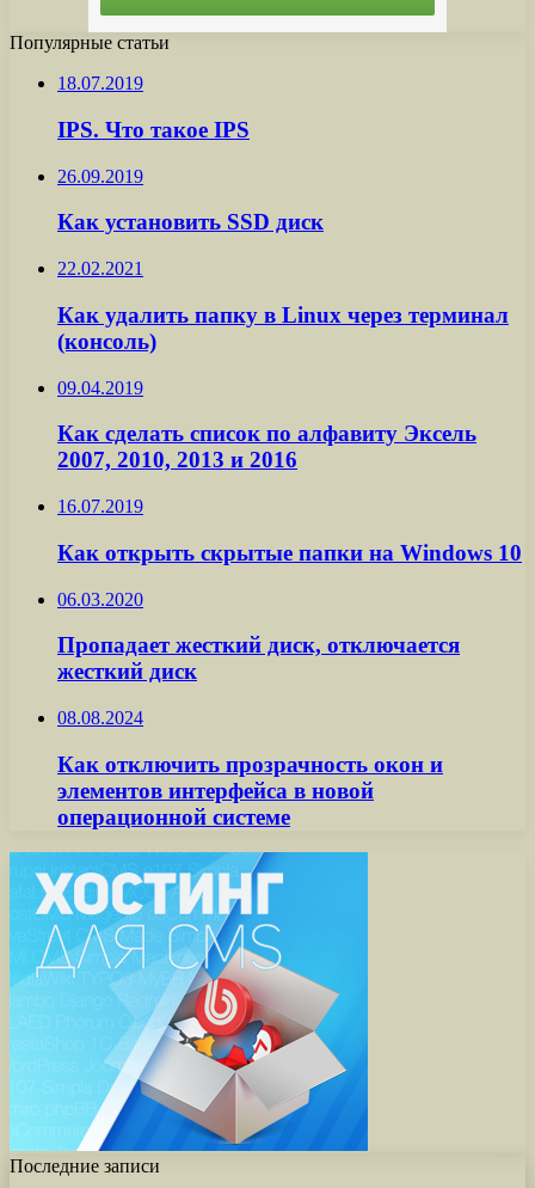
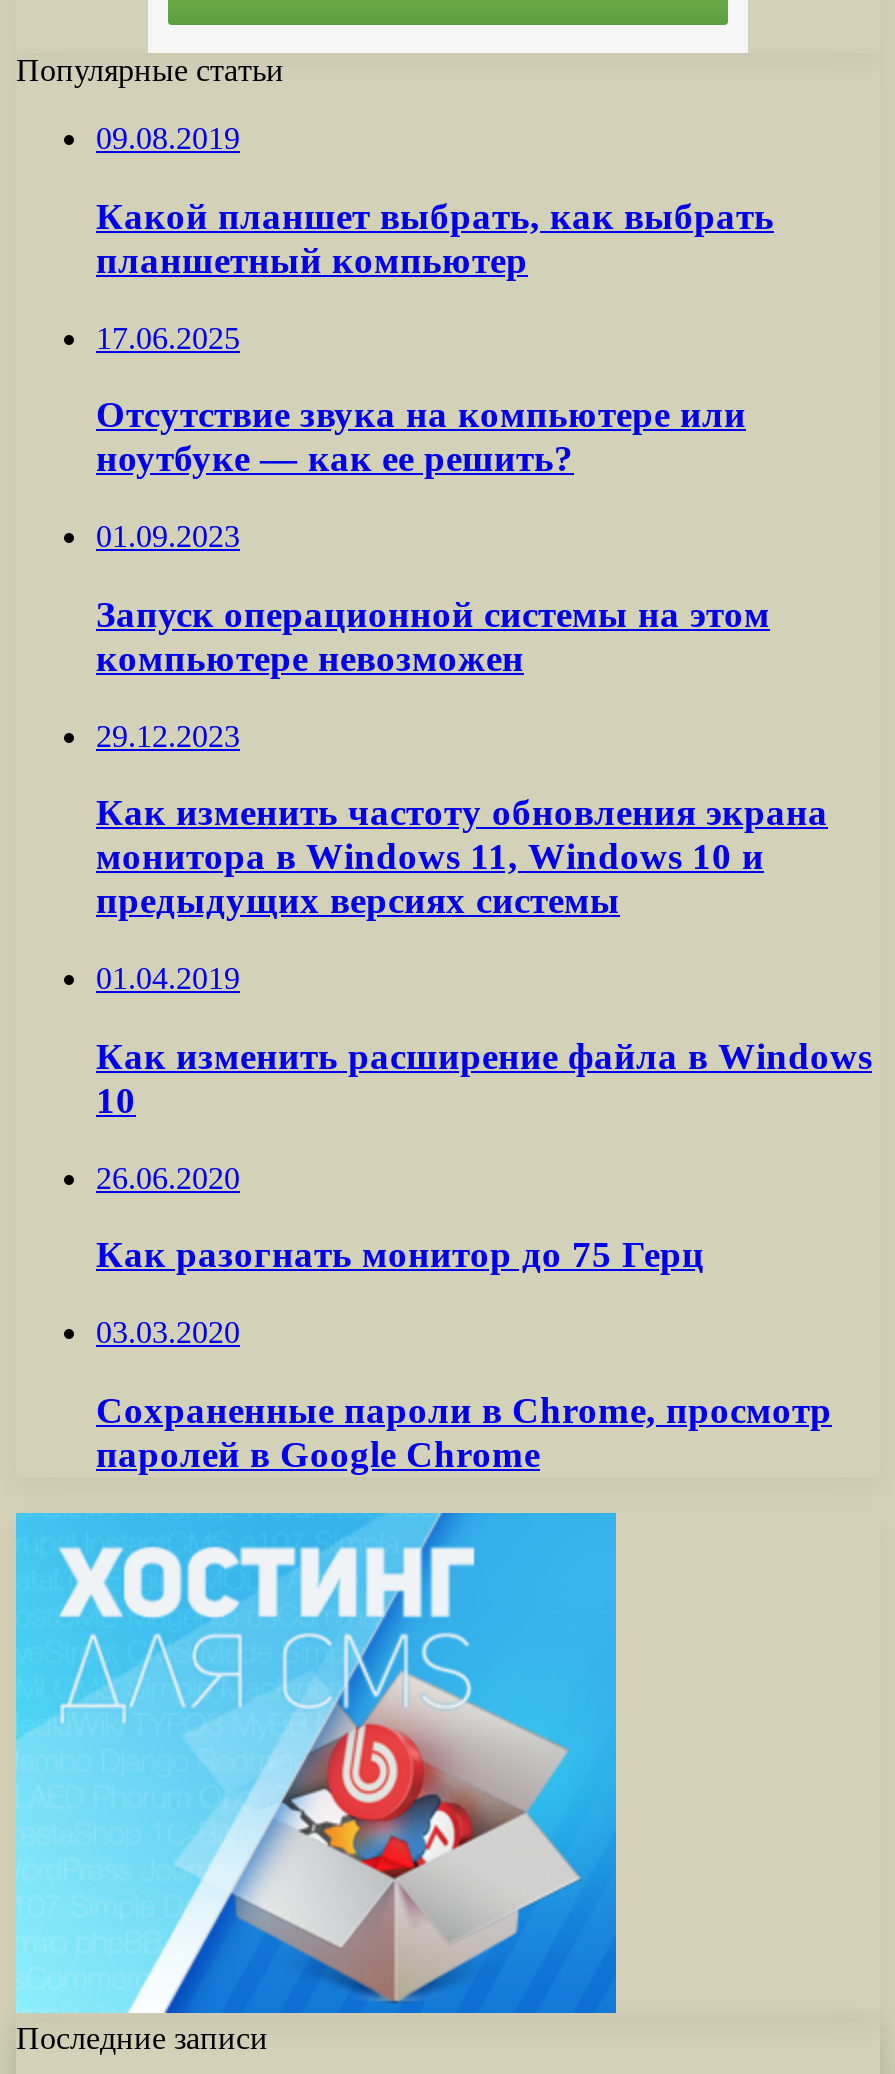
- 18.07.2019
+ 09.08.2019

- IPS. Что такое IPS
+ Какой планшет выбрать, как выбрать
+ планшетный компьютер

- 26.09.2019
+ 17.06.2025

- Как установить SSD диск
+ Отсутствие звука на компьютере или
+ ноутбуке — как ее решить?

- 22.02.2021
+ 01.09.2023

- Как удалить папку в Linux через терминал
- (консоль)
+ Запуск операционной системы на этом
+ компьютере невозможен

- 09.04.2019
+ 29.12.2023

- Как сделать список по алфавиту Эксель
- 2007, 2010, 2013 и 2016
+ Как изменить частоту обновления экрана
+ монитора в Windows 11, Windows 10 и
+ предыдущих версиях системы

- 16.07.2019
+ 01.04.2019

- Как открыть скрытые папки на Windows 10
+ Как изменить расширение файла в Windows
+ 10

- 06.03.2020
+ 26.06.2020

- Пропадает жесткий диск, отключается
- жесткий диск
+ Как разогнать монитор до 75 Герц

- 08.08.2024
+ 03.03.2020

- Как отключить прозрачность окон и
- элементов интерфейса в новой
- операционной системе
+ Сохраненные пароли в Chrome, просмотр
+ паролей в Google Chrome
